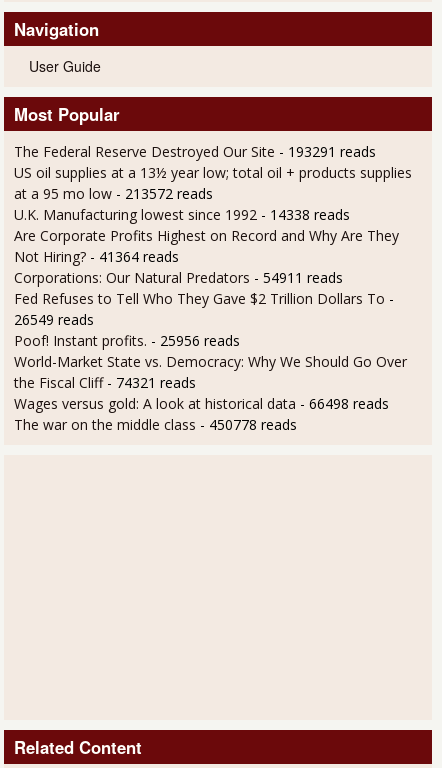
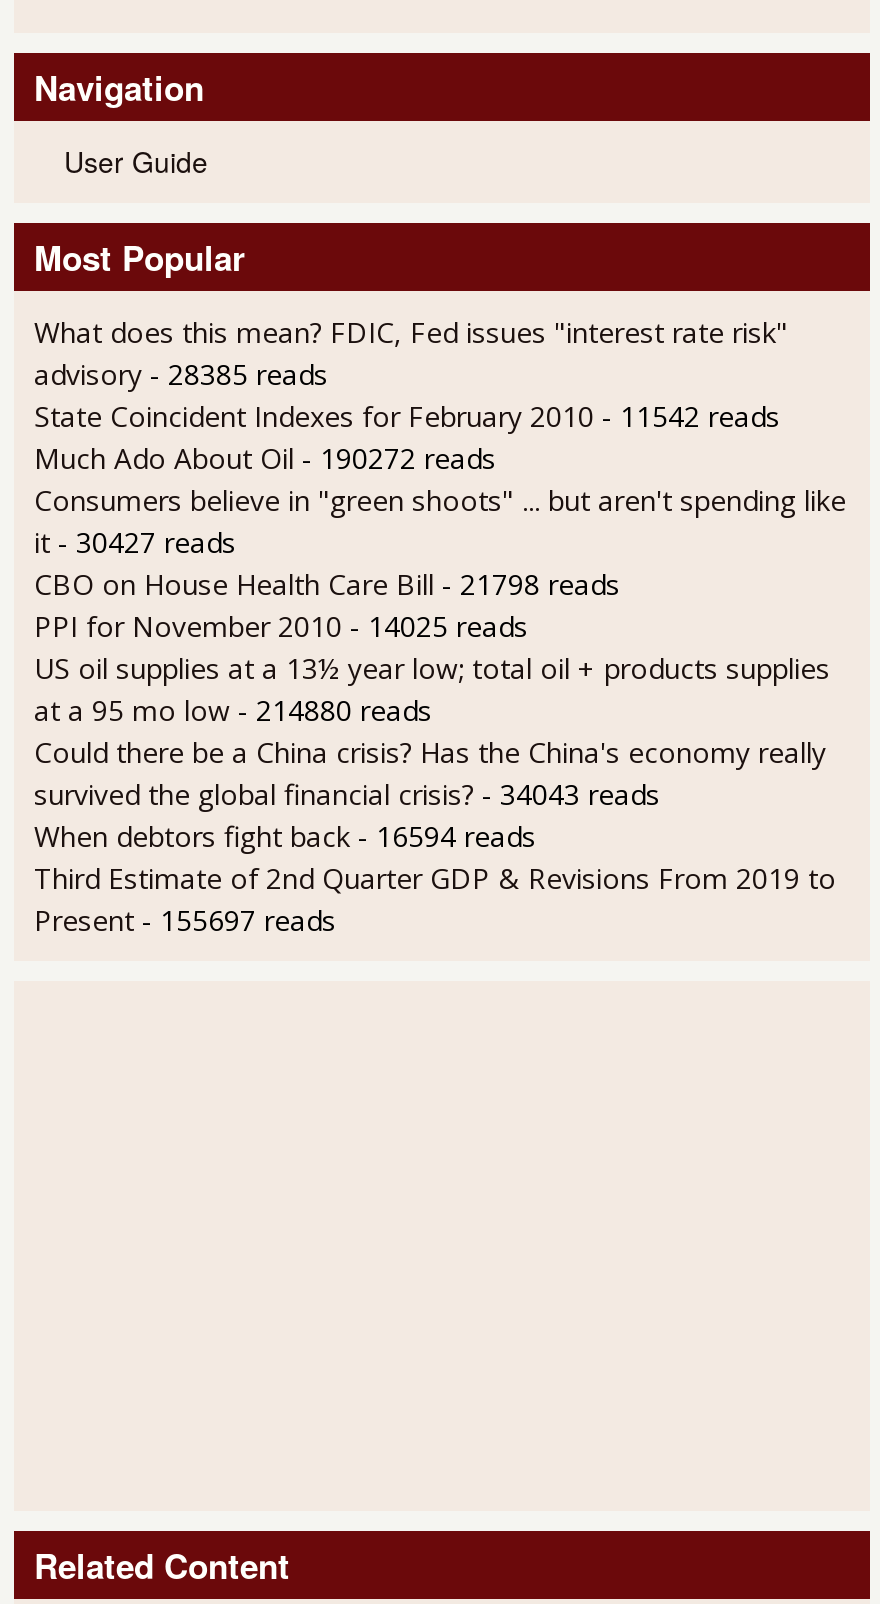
- The Federal Reserve Destroyed Our Site - 193291 reads
+ What does this mean? FDIC, Fed issues "interest rate risk"
+ advisory - 28385 reads
+ State Coincident Indexes for February 2010 - 11542 reads
+ Much Ado About Oil - 190272 reads
+ Consumers believe in "green shoots" ... but aren't spending like
+ it - 30427 reads
+ CBO on House Health Care Bill - 21798 reads
+ PPI for November 2010 - 14025 reads

moved down: US oil supplies at a 13½ year low; total oil + products supplies

- at a 95 mo low - 213572 reads
- U.K. Manufacturing lowest since 1992 - 14338 reads
- Are Corporate Profits Highest on Record and Why Are They
- Not Hiring? - 41364 reads
- Corporations: Our Natural Predators - 54911 reads
- Fed Refuses to Tell Who They Gave $2 Trillion Dollars To -
- 26549 reads
- Poof! Instant profits. - 25956 reads
- World-Market State vs. Democracy: Why We Should Go Over
- the Fiscal Cliff - 74321 reads
- Wages versus gold: A look at historical data - 66498 reads
- The war on the middle class - 450778 reads
+ at a 95 mo low - 214880 reads
+ Could there be a China crisis? Has the China's economy really
+ survived the global financial crisis? - 34043 reads
+ When debtors fight back - 16594 reads
+ Third Estimate of 2nd Quarter GDP & Revisions From 2019 to
+ Present - 155697 reads
